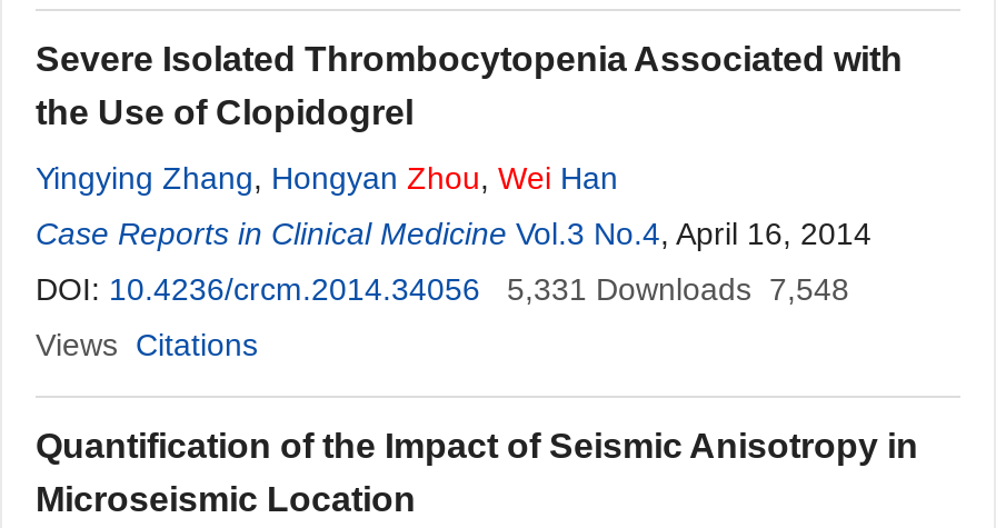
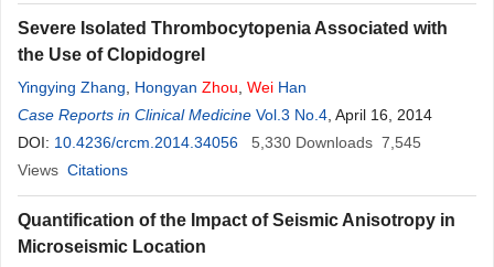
- DOI: 10.4236/crcm.2014.34056 5,331 Downloads 7,548
+ DOI: 10.4236/crcm.2014.34056 5,330 Downloads 7,545
